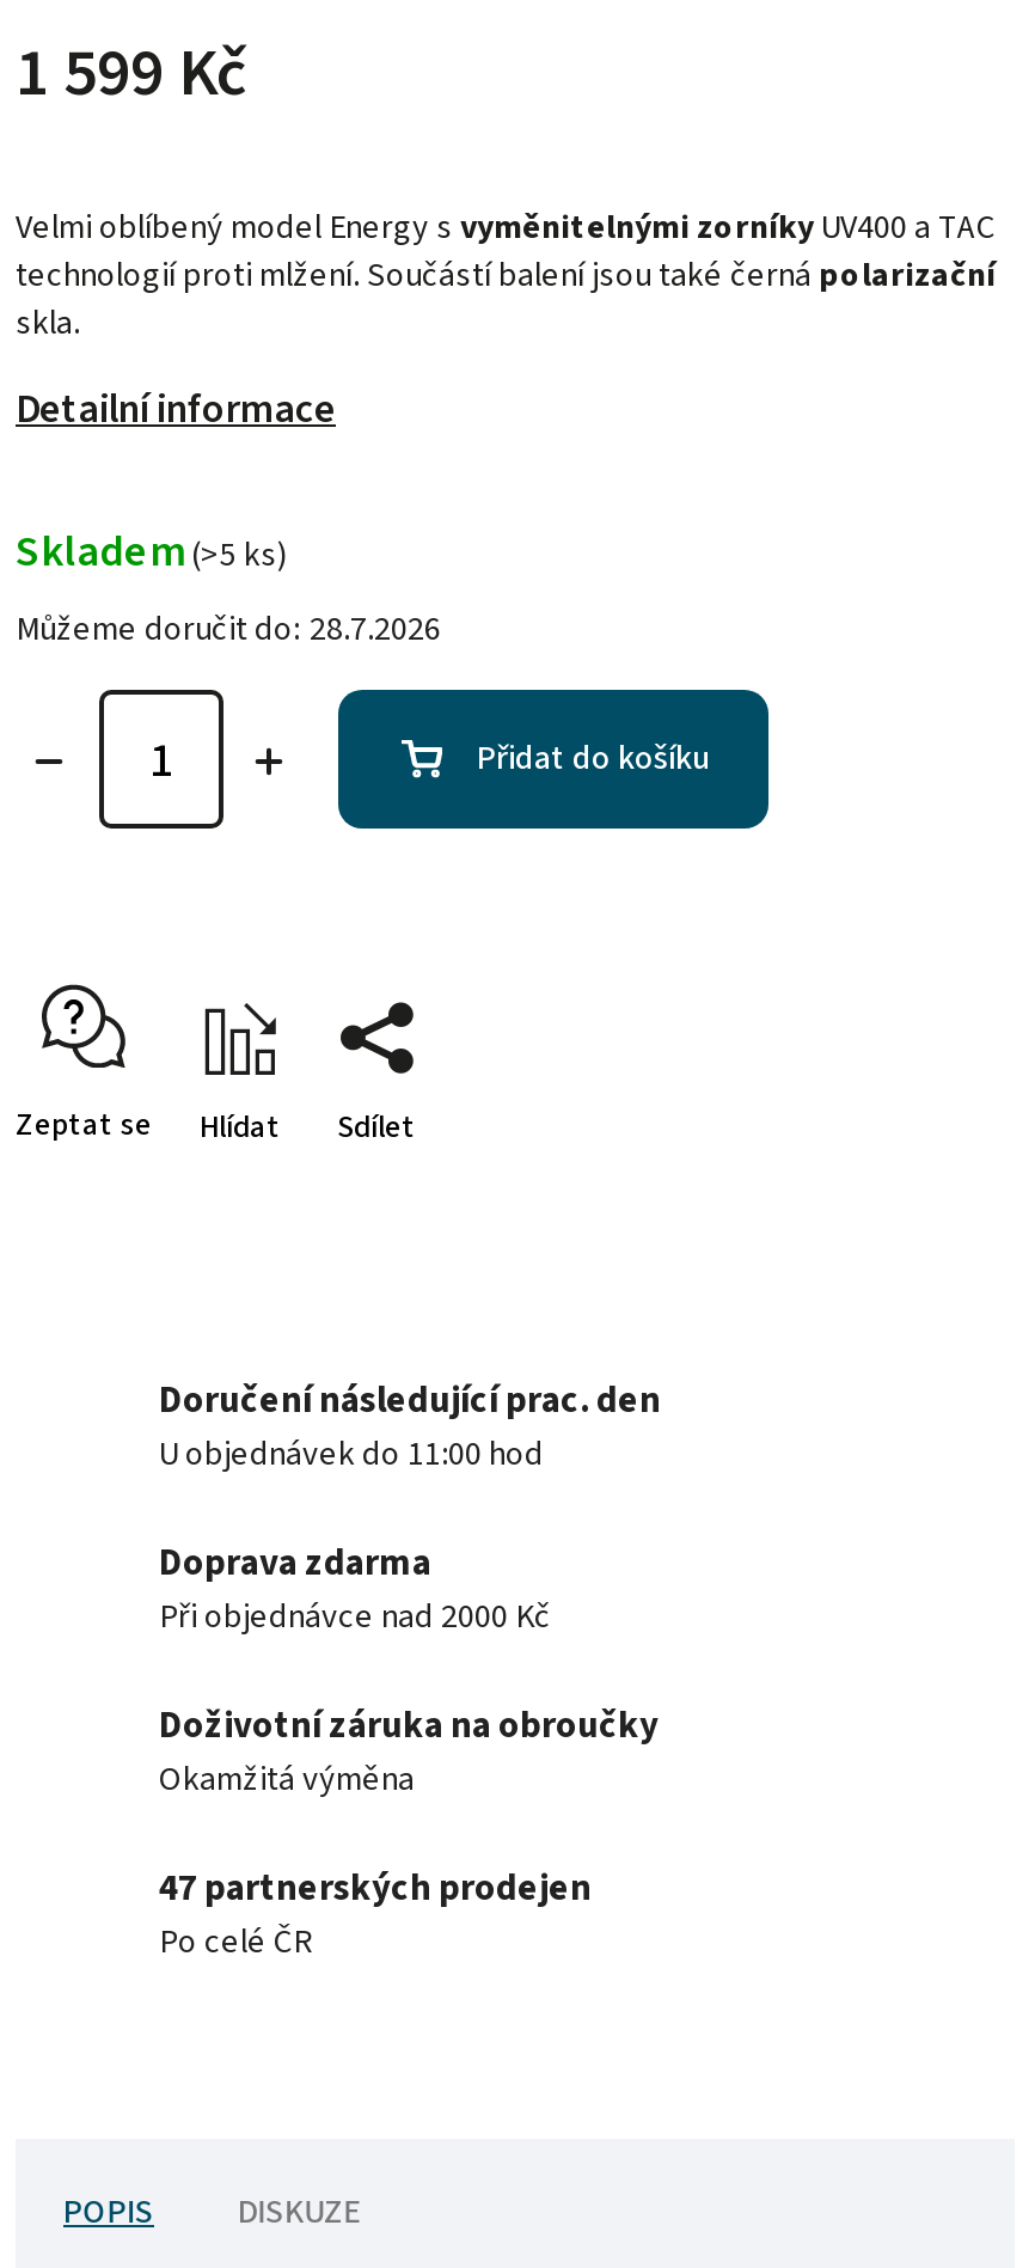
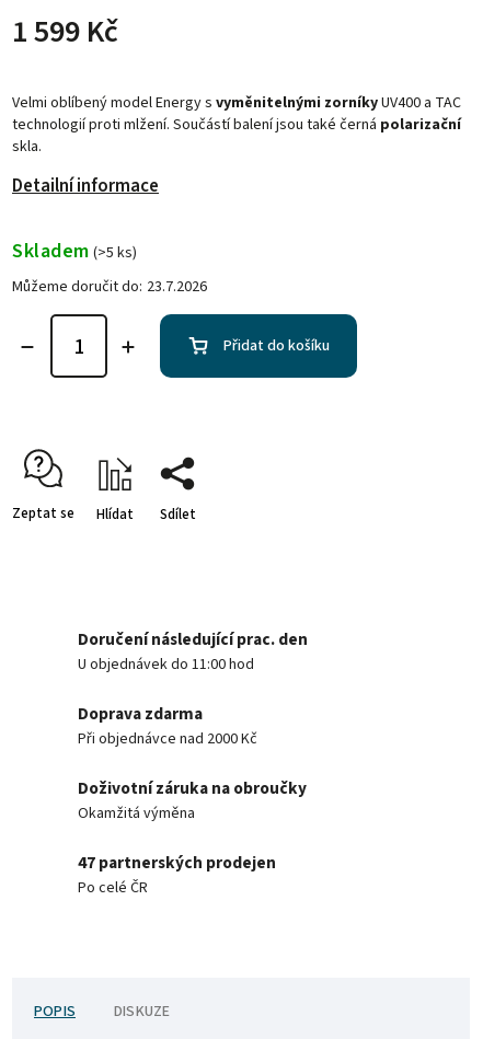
- Můžeme doručit do: 28.7.2026
+ Můžeme doručit do: 23.7.2026
